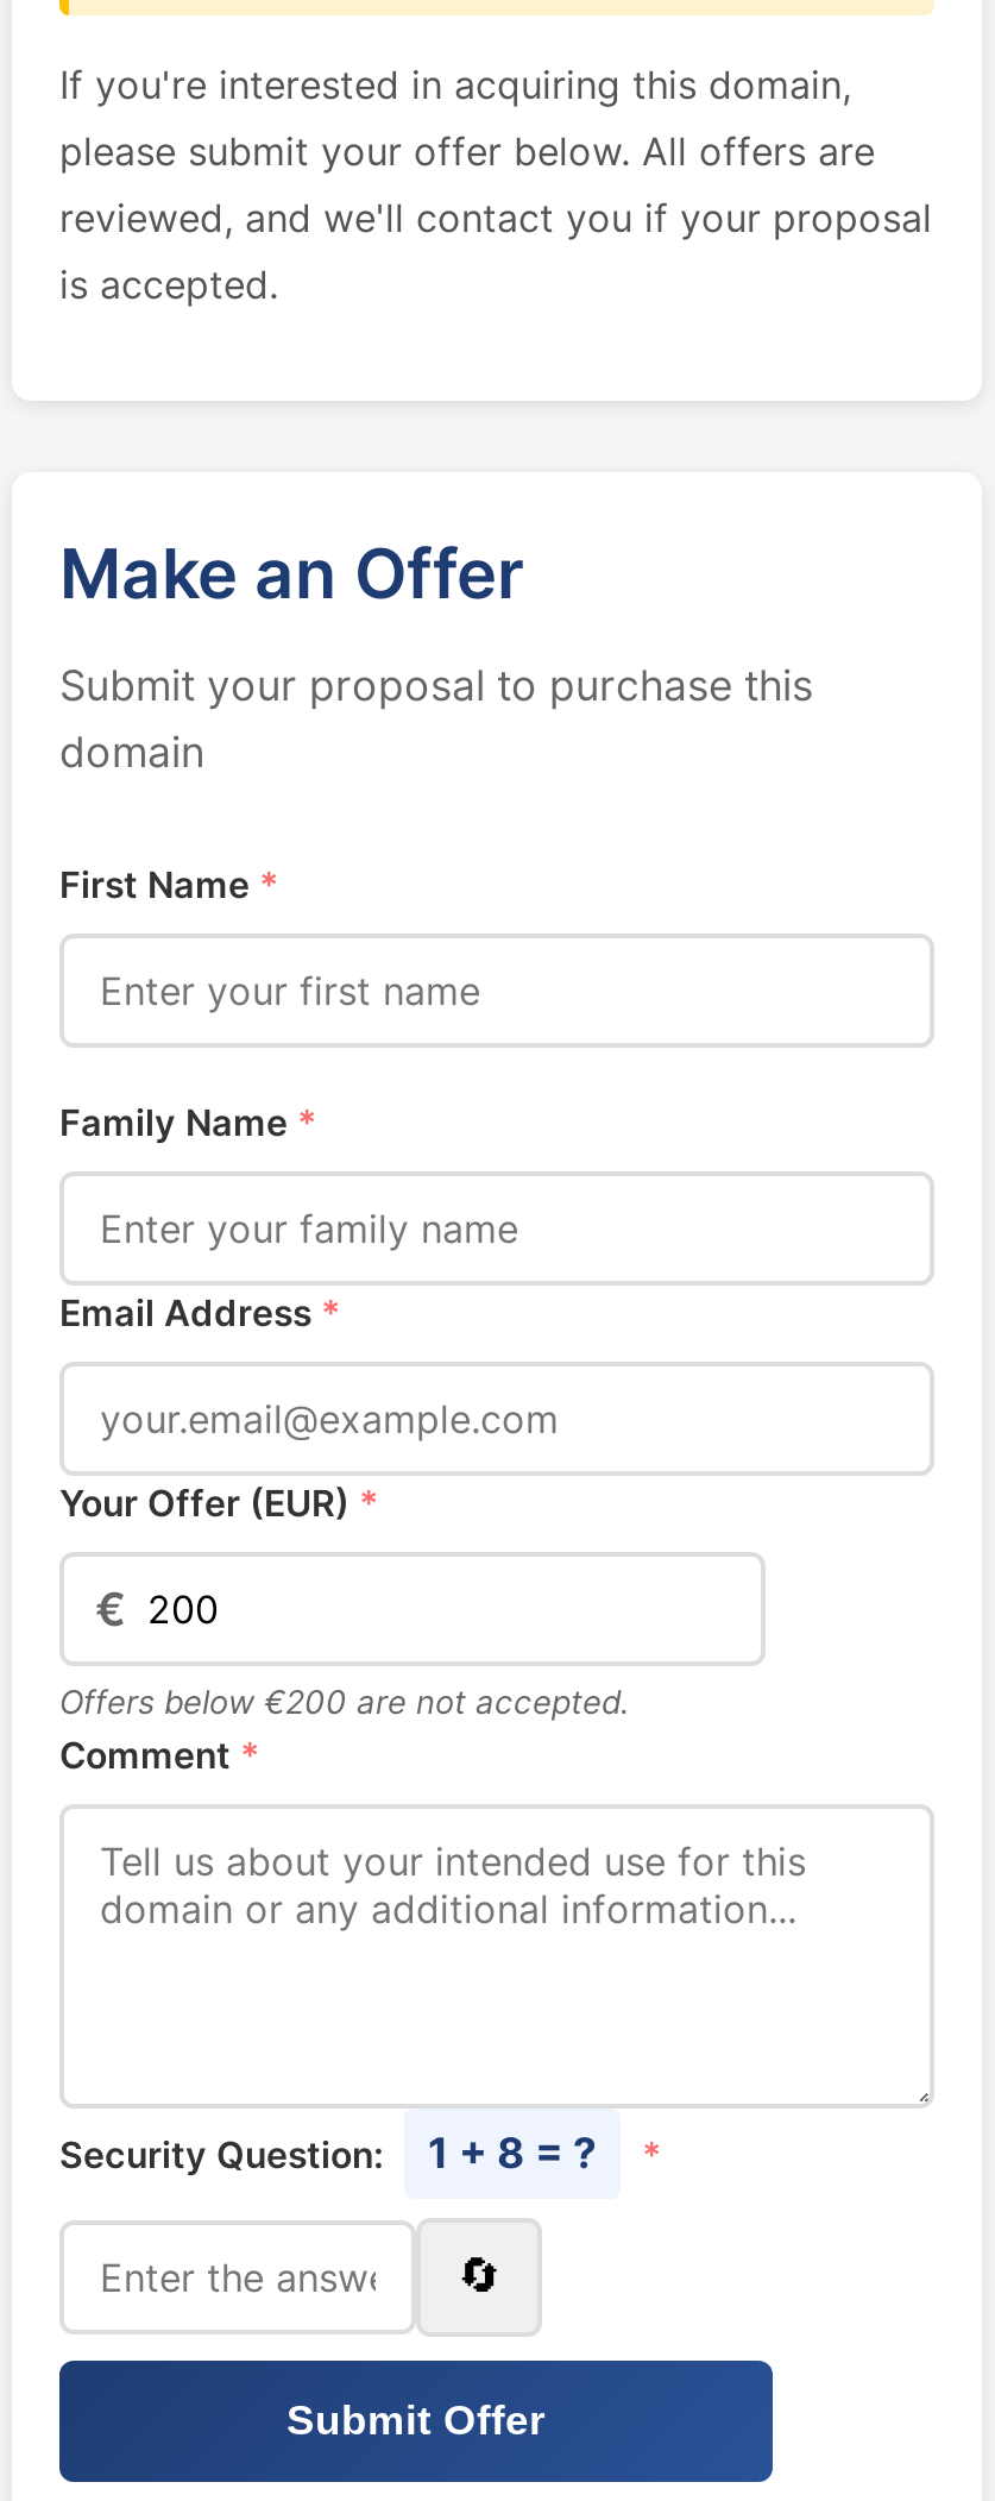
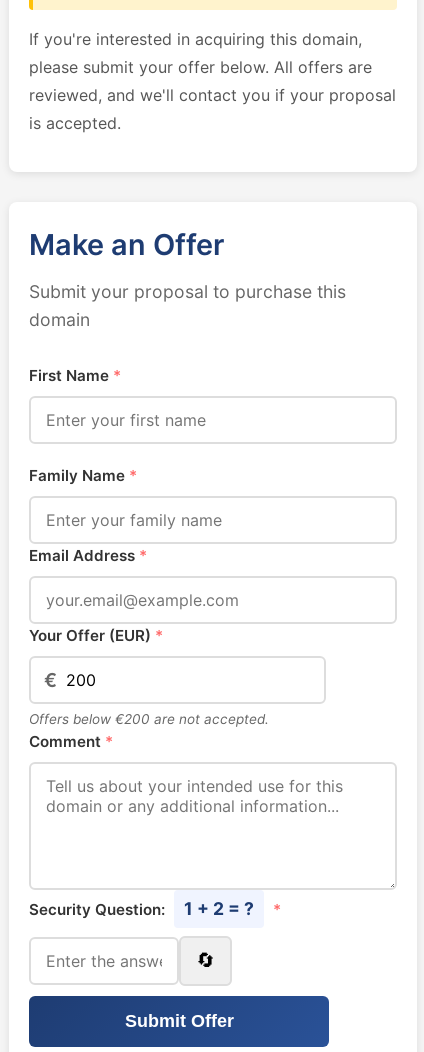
- 1 + 8 = ?
+ 1 + 2 = ?
